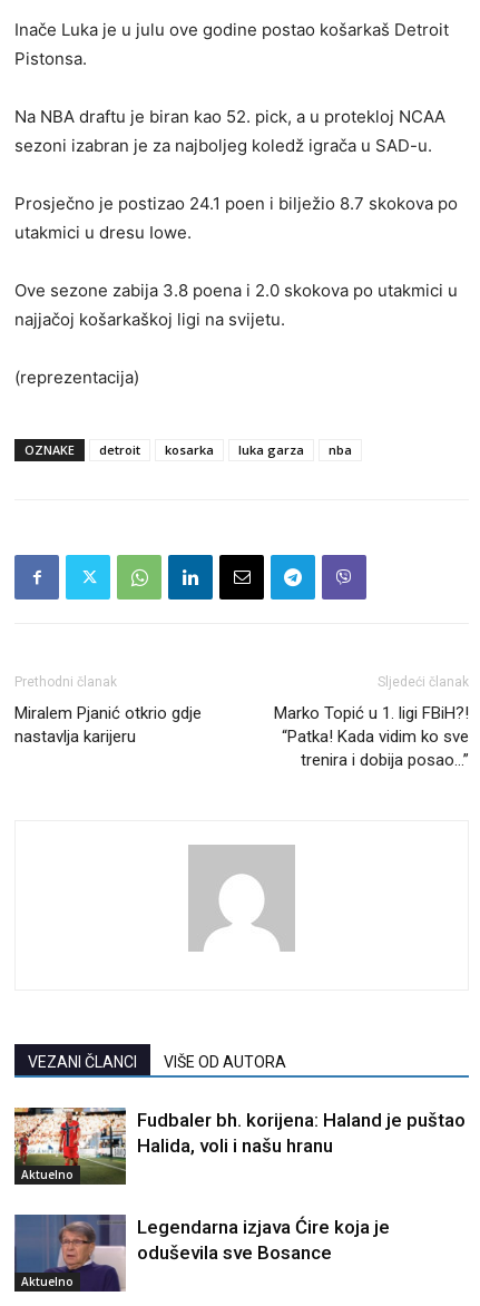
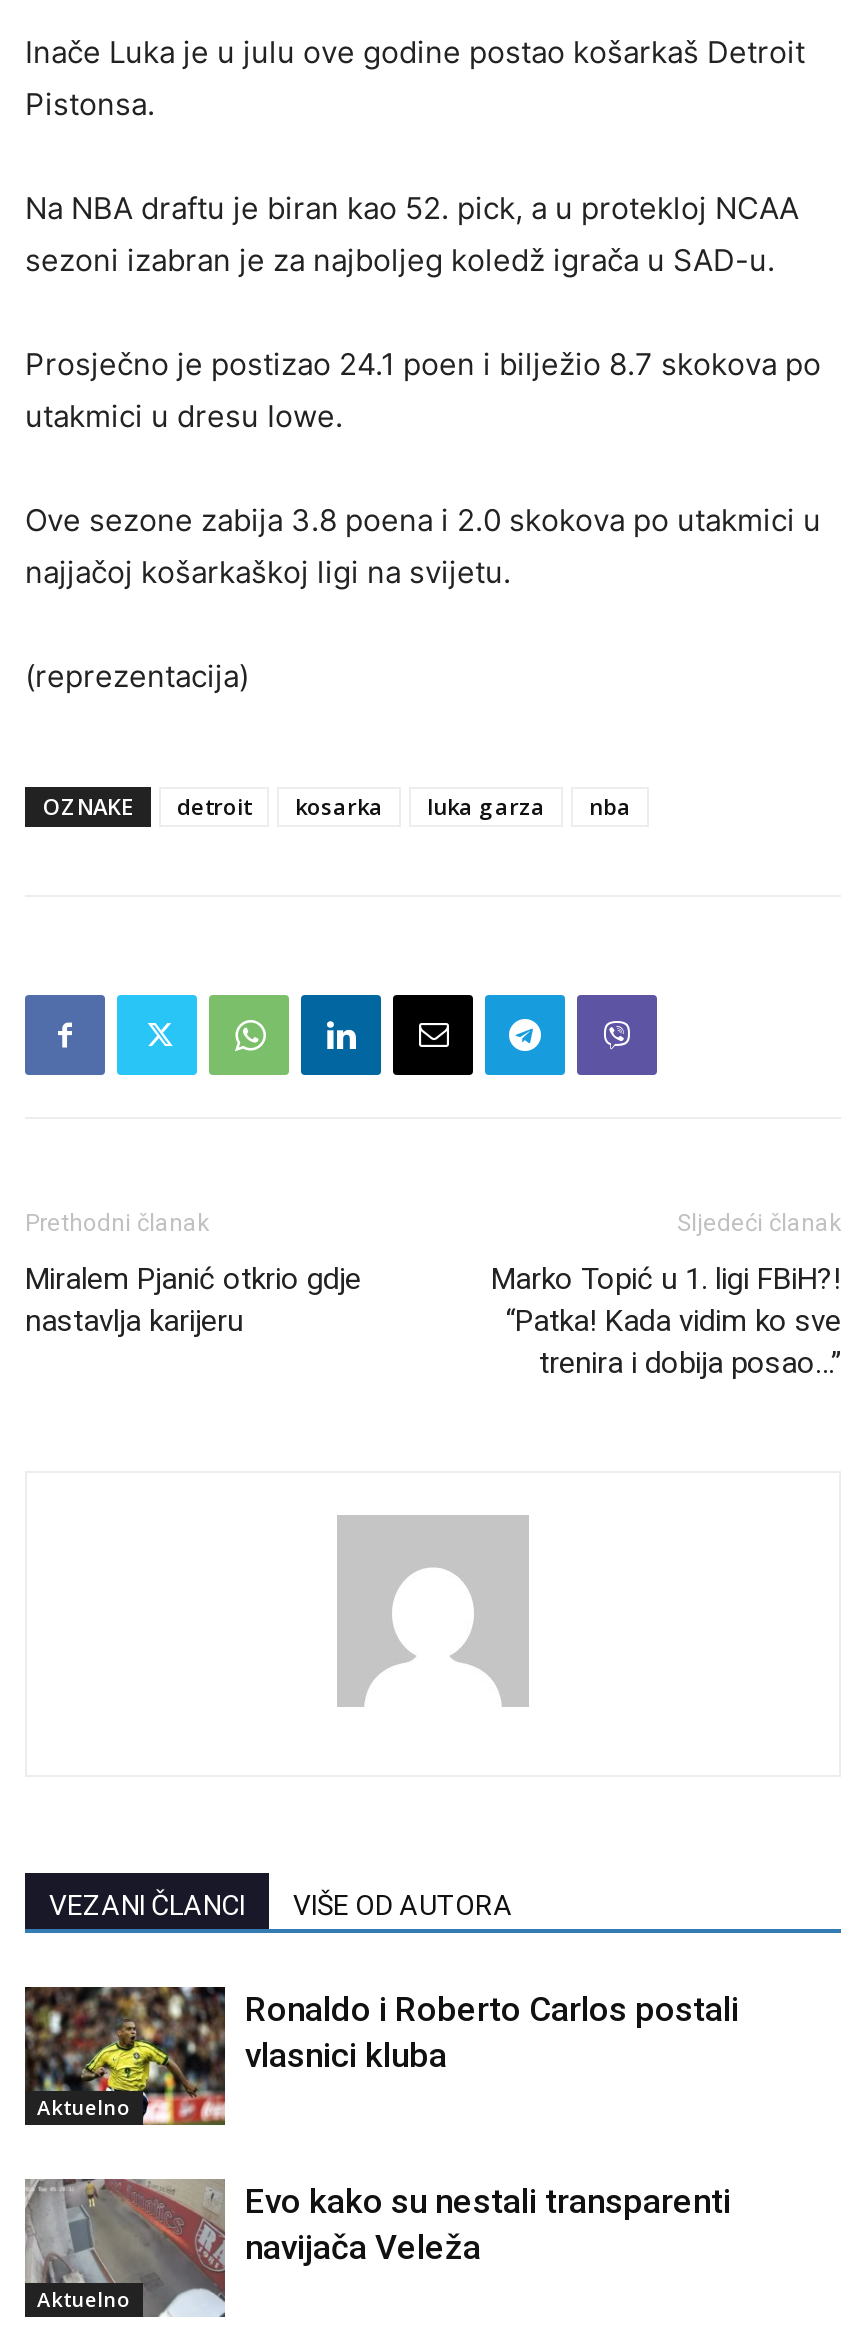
- [image]
- Fudbaler bh. korijena: Haland je puštao
- Halida, voli i našu hranu
+ [image]
+ Ronaldo i Roberto Carlos postali
+ vlasnici kluba

- [image]
- Legendarna izjava Ćire koja je
- oduševila sve Bosance
+ [image]
+ Evo kako su nestali transparenti
+ navijača Veleža
